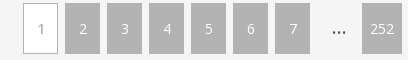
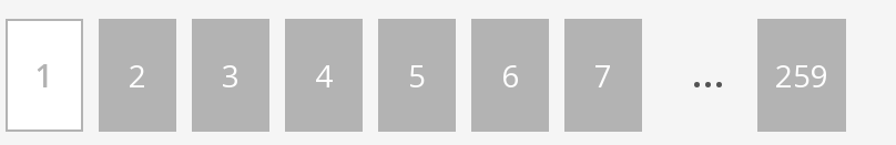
- 252
+ 259
